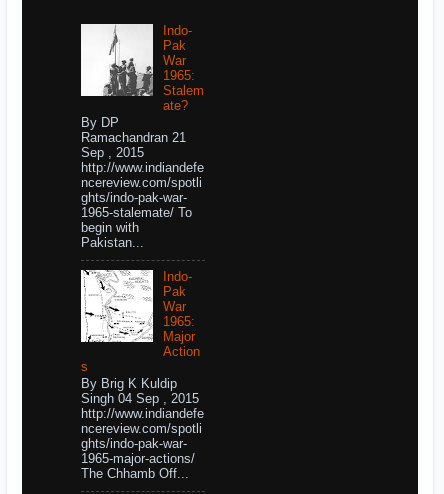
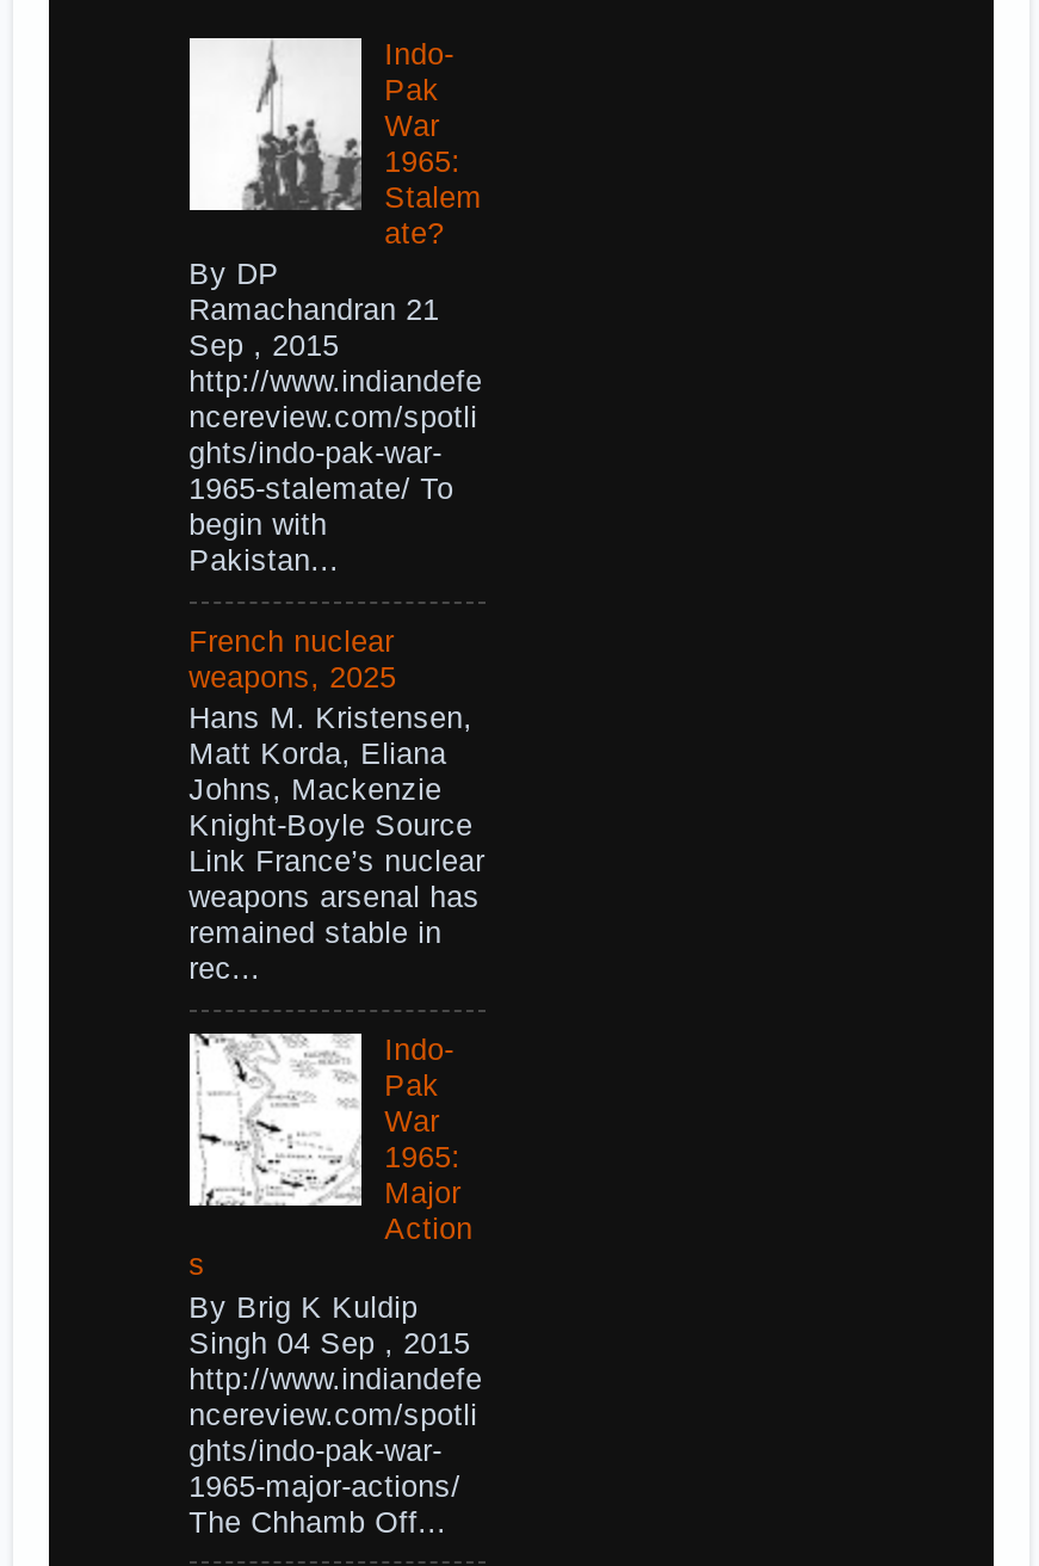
+ French nuclear
+ weapons, 2025
+ Hans M. Kristensen,
+ Matt Korda, Eliana
+ Johns, Mackenzie
+ Knight-Boyle Source
+ Link France’s nuclear
+ weapons arsenal has
+ remained stable in
+ rec...
